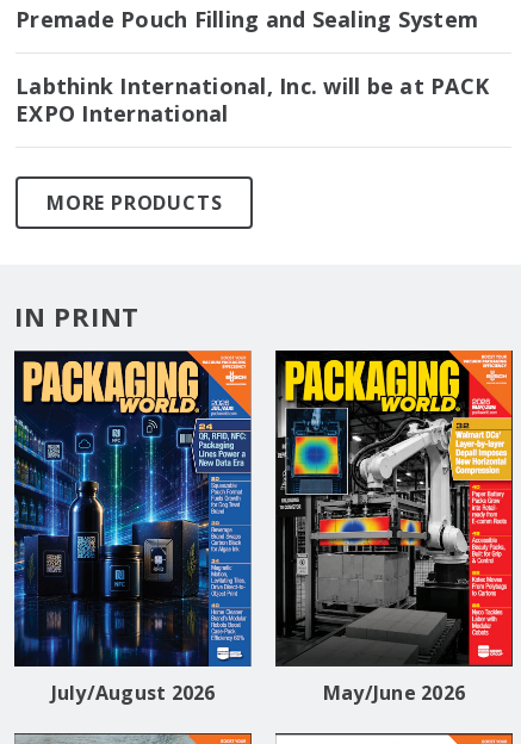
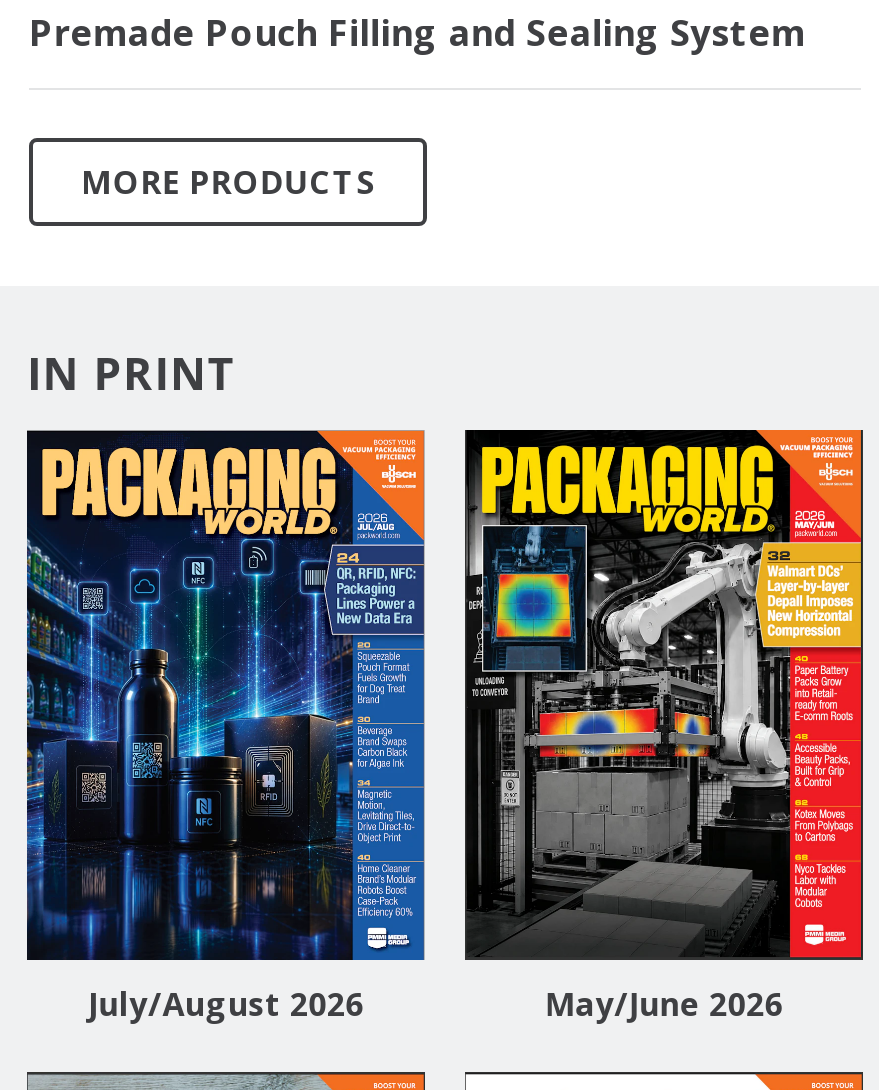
- Labthink International, Inc. will be at PACK
- EXPO International
